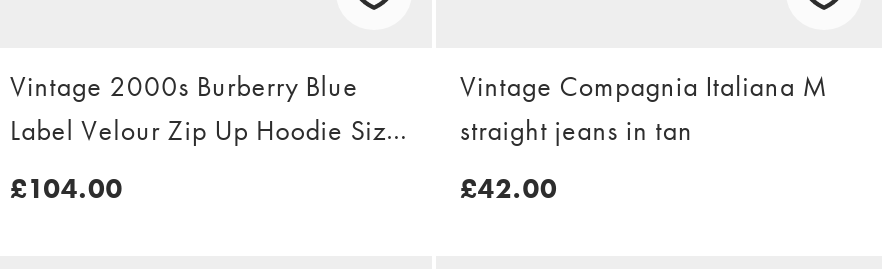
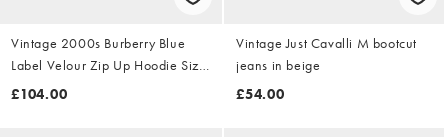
- Vintage Compagnia Italiana M
- straight jeans in tan
+ Vintage Just Cavalli M bootcut
+ jeans in beige

- £42.00
+ £54.00
